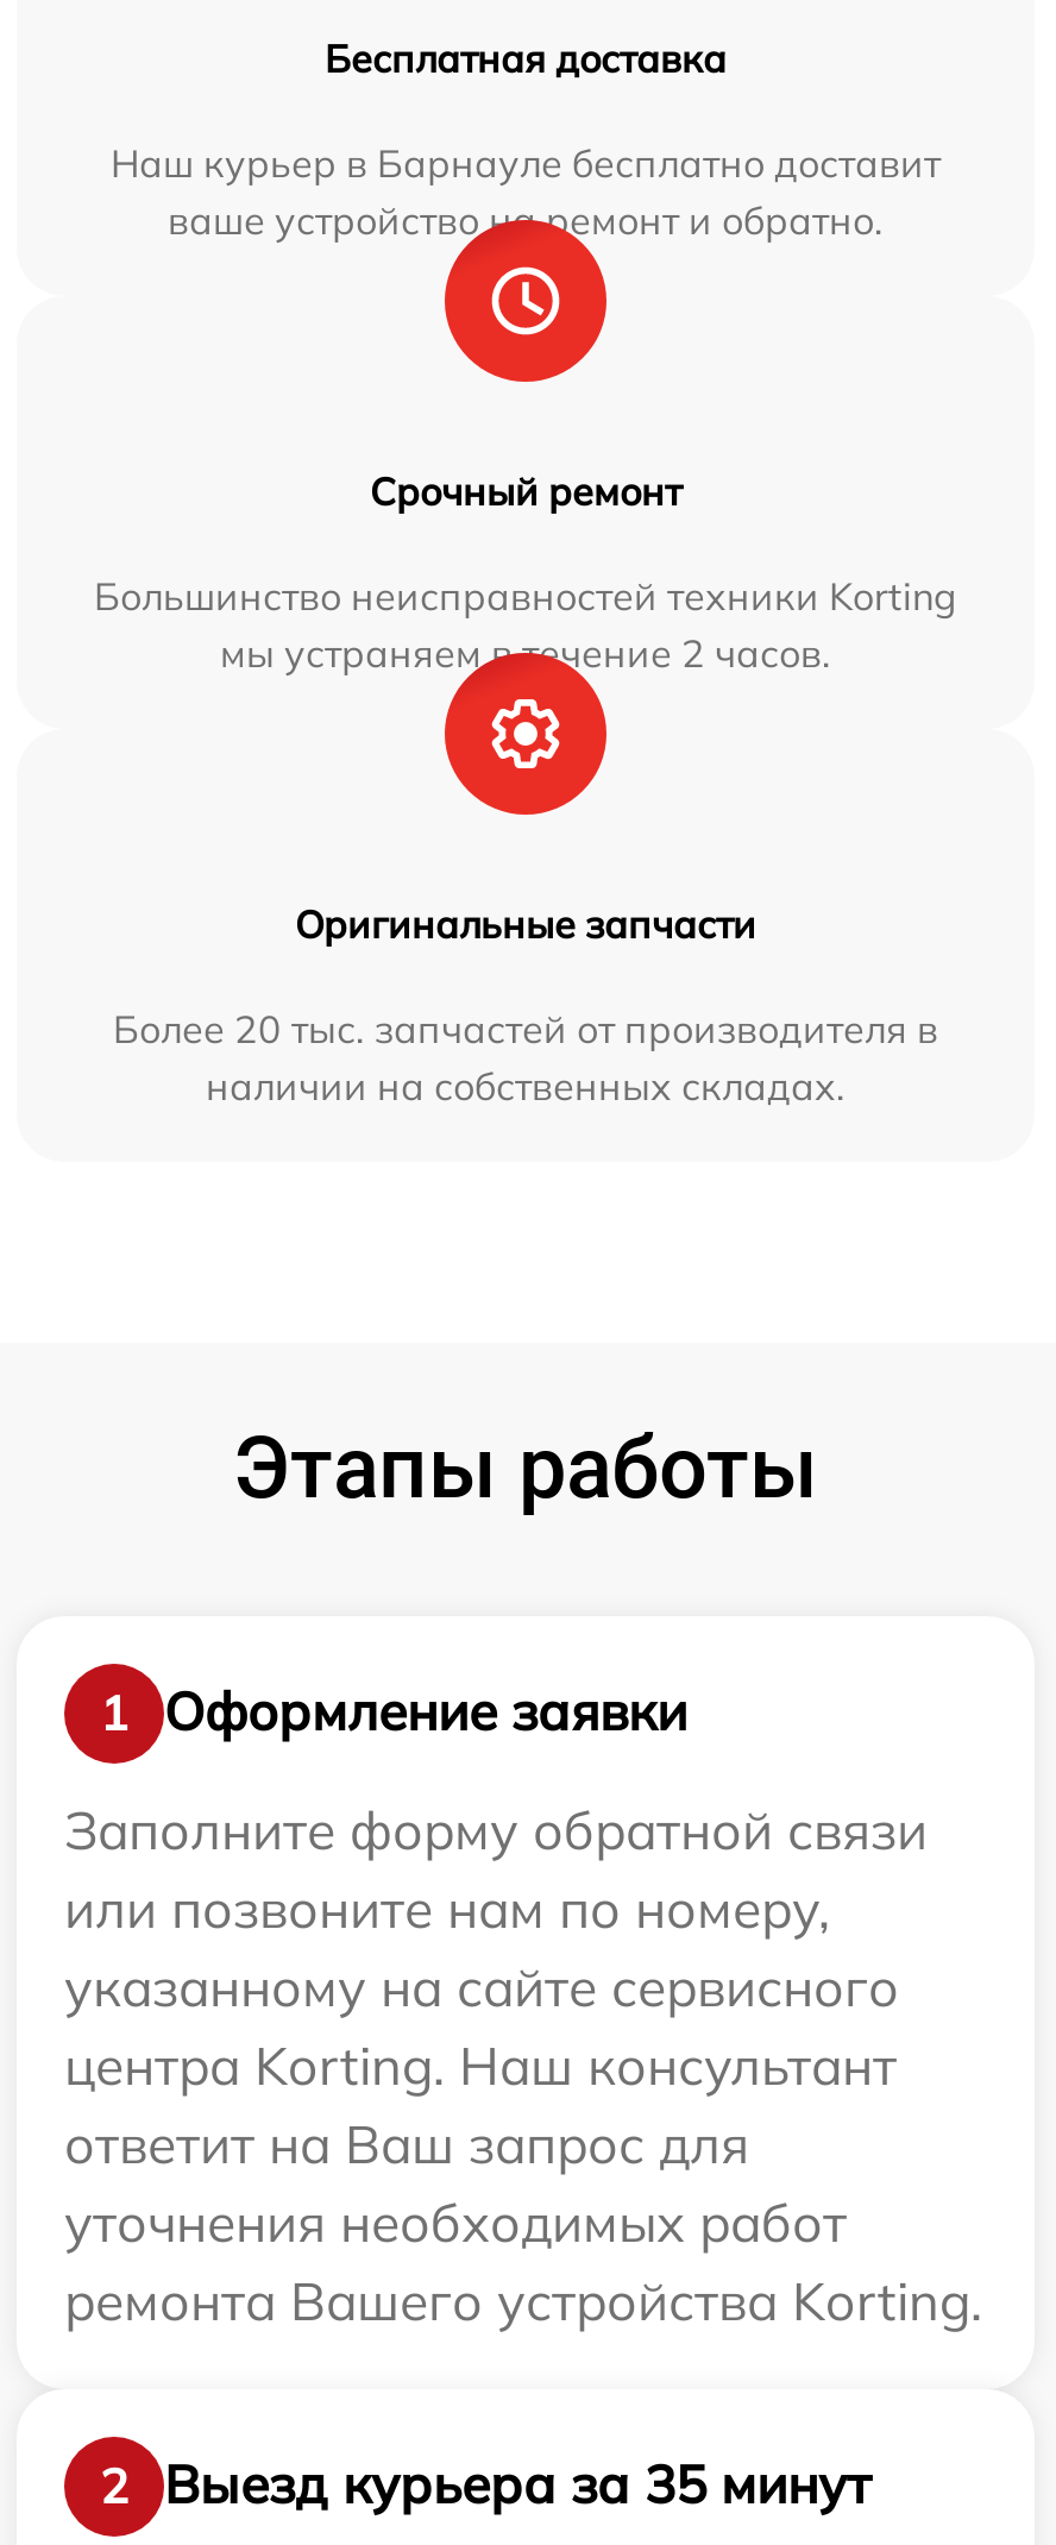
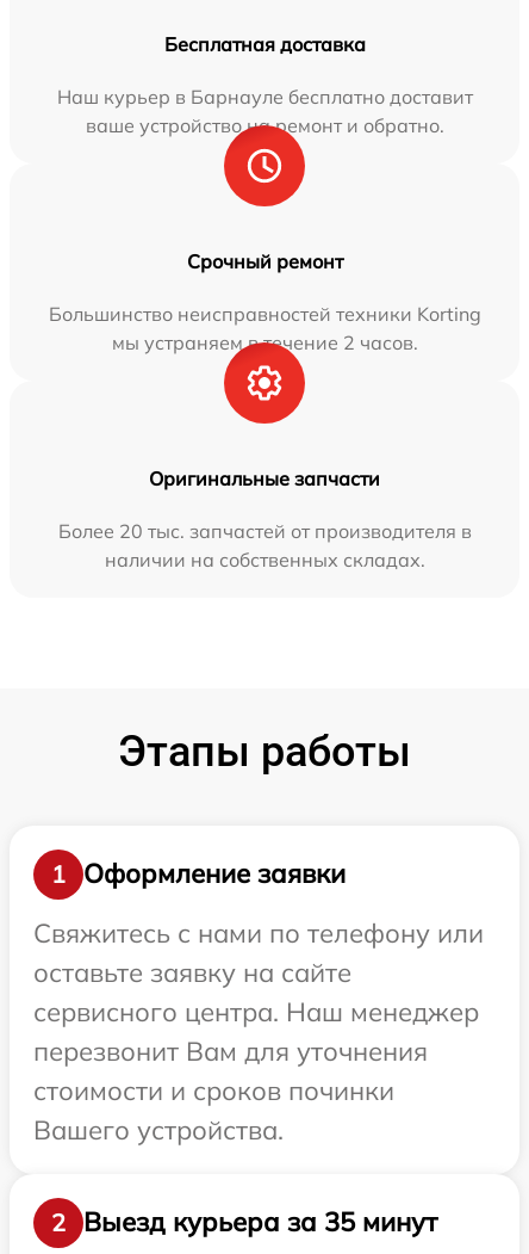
- Заполните форму обратной связи
- или позвоните нам по номеру,
- указанному на сайте сервисного
- центра Korting. Наш консультант
- ответит на Ваш запрос для
- уточнения необходимых работ
- ремонта Вашего устройства Korting.
+ Свяжитесь с нами по телефону или
+ оставьте заявку на сайте
+ сервисного центра. Наш менеджер
+ перезвонит Вам для уточнения
+ стоимости и сроков починки
+ Вашего устройства.
